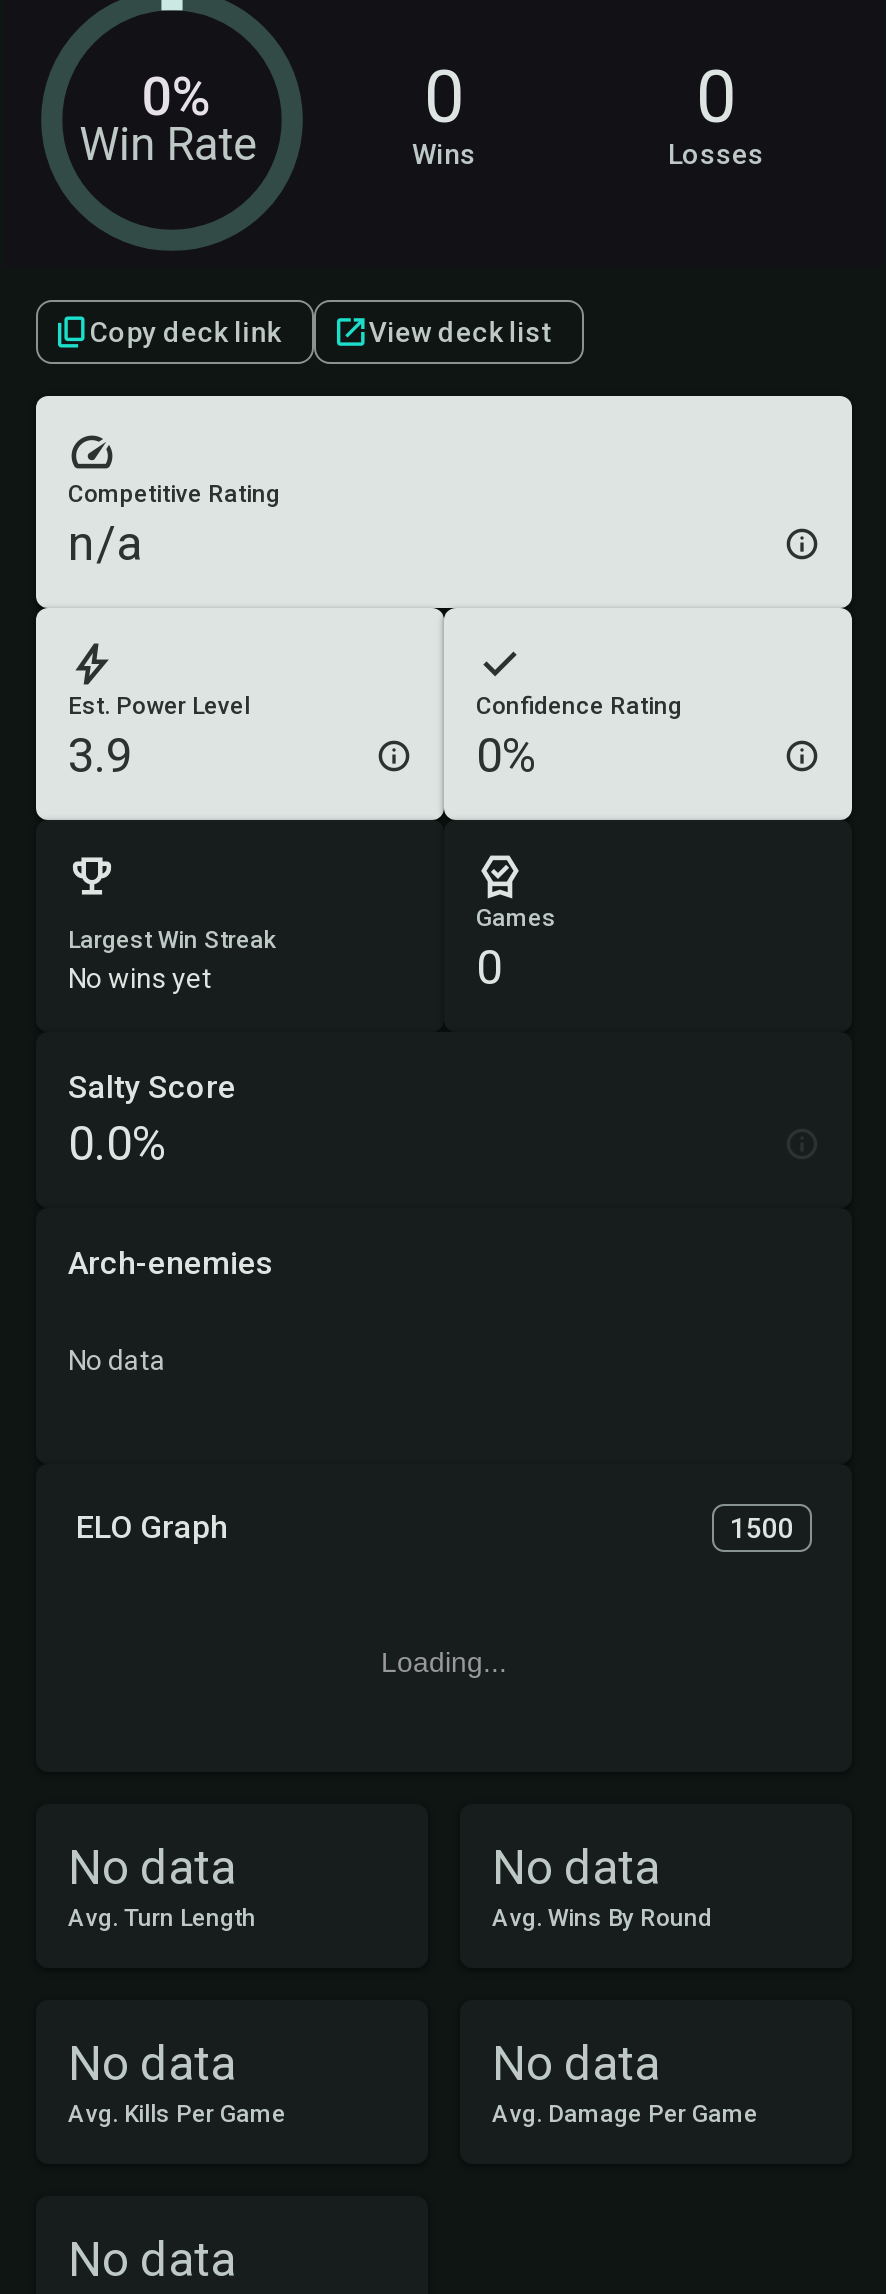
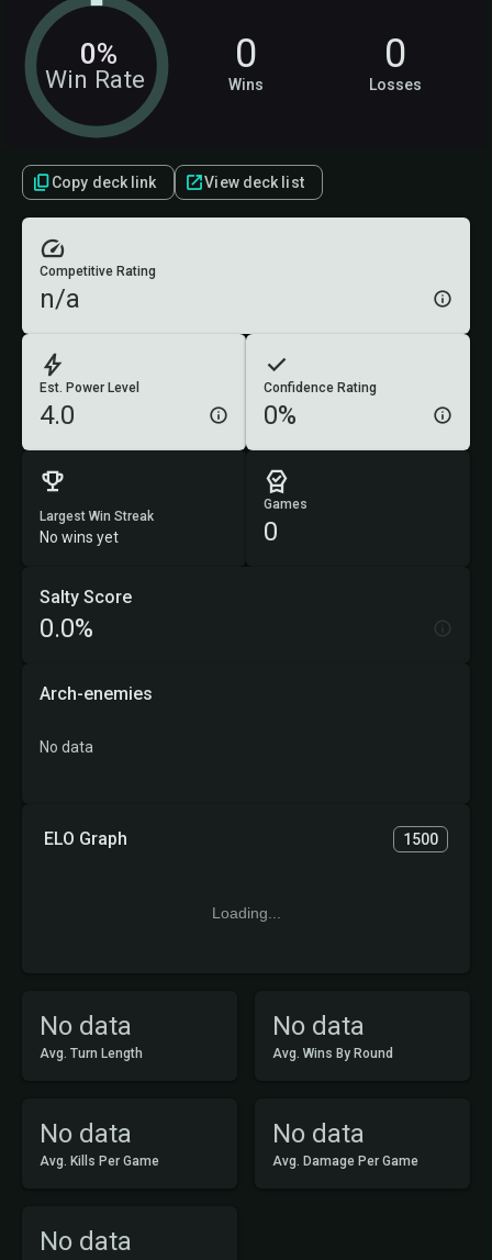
- 3.9
+ 4.0
